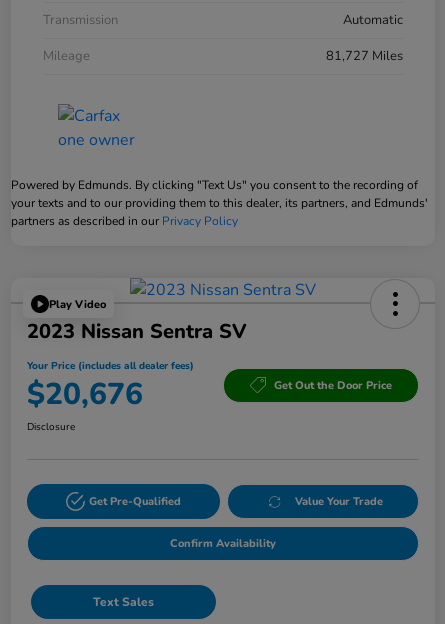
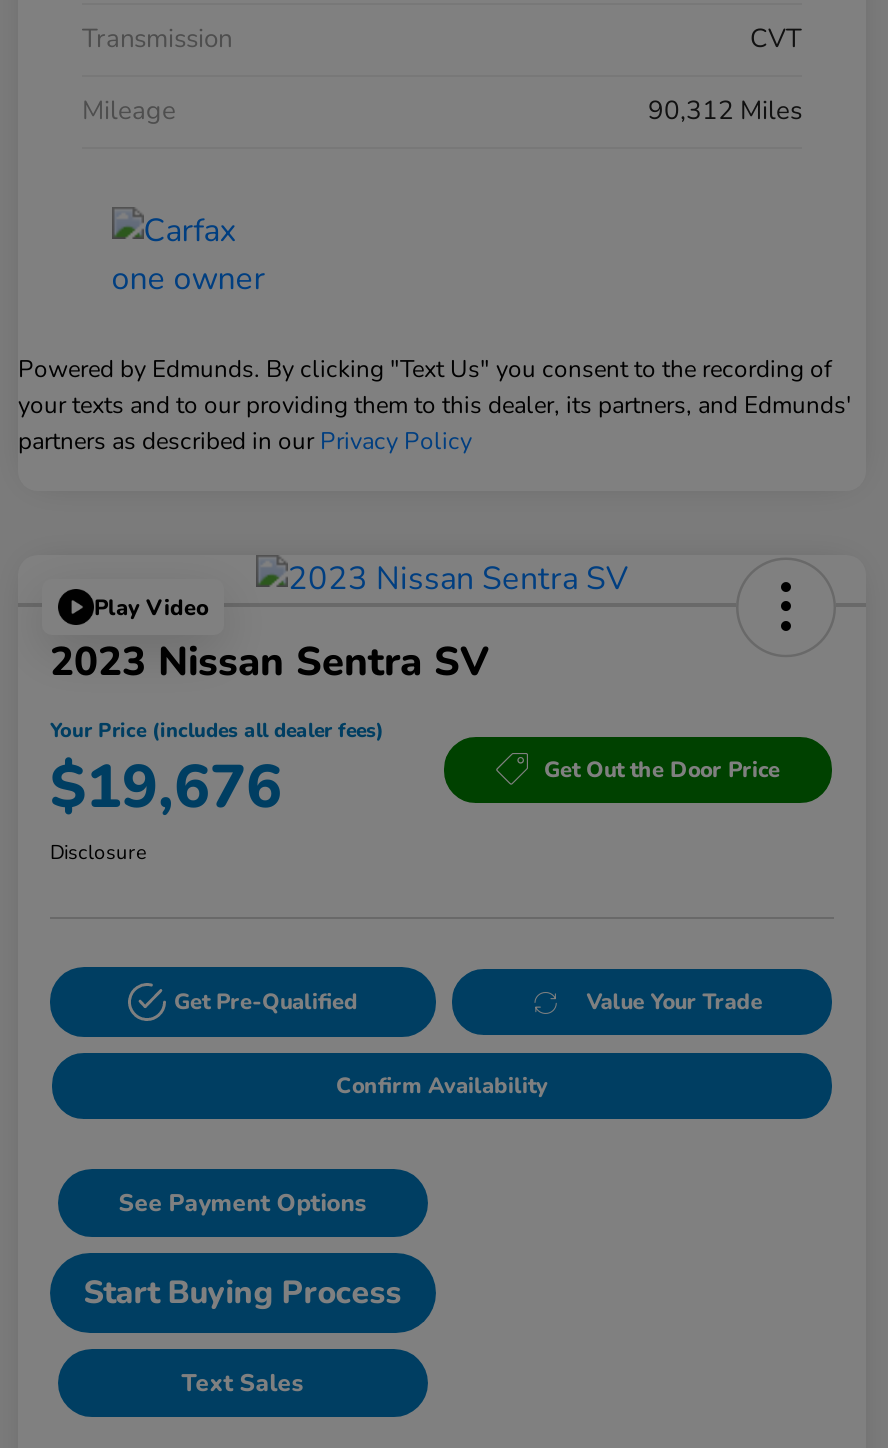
- Automatic
+ CVT

- 81,727 Miles
+ 90,312 Miles

- $20,676
+ $19,676

+ See Payment Options
+ Start Buying Process
